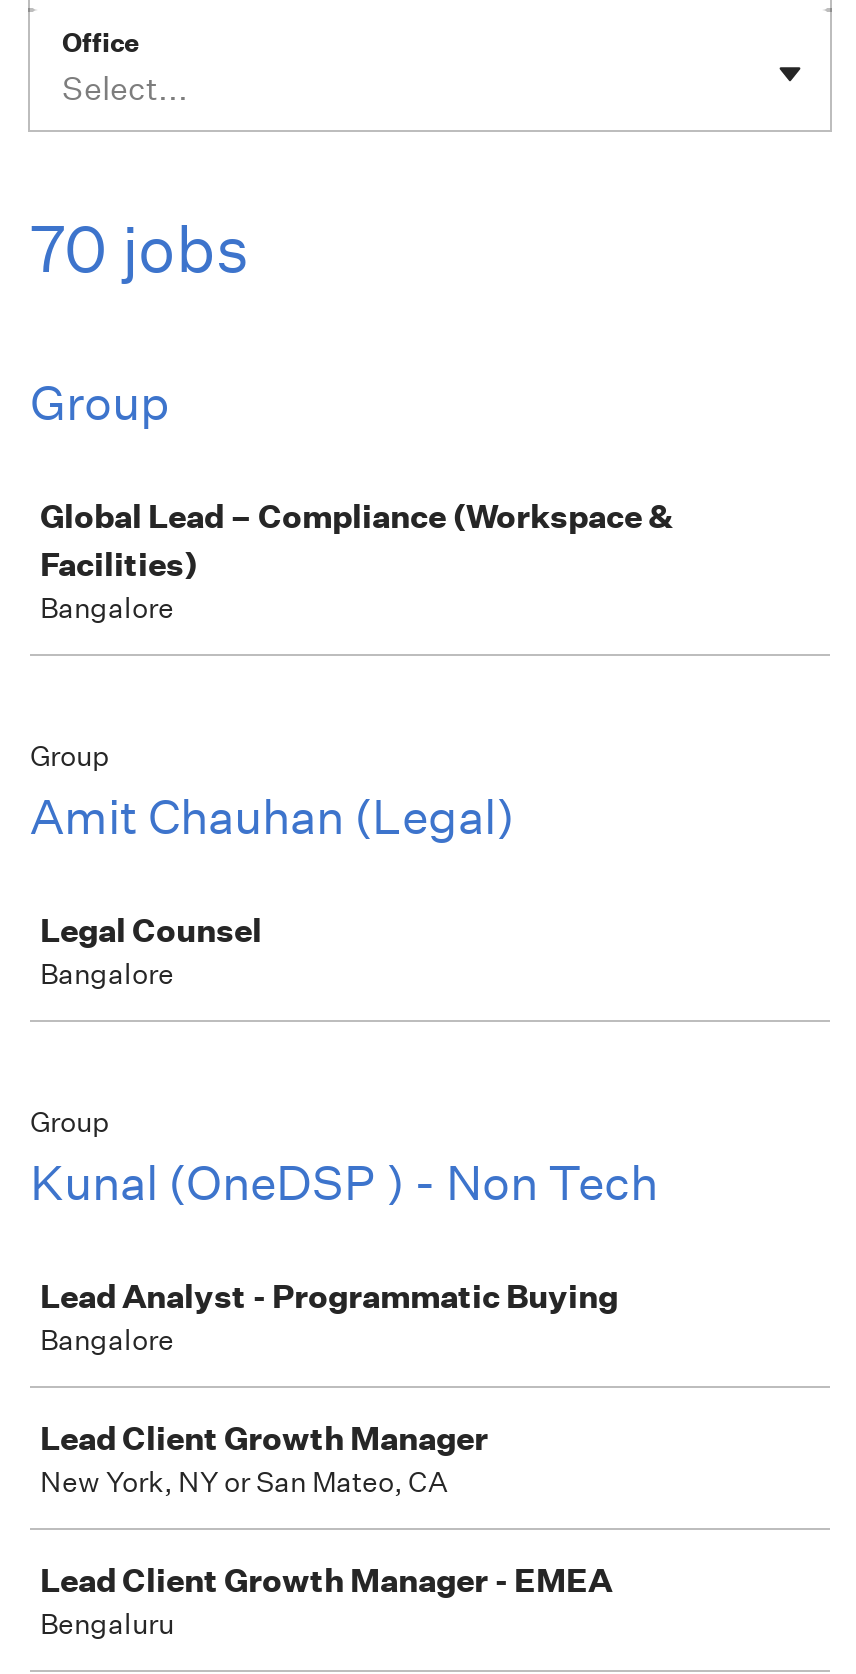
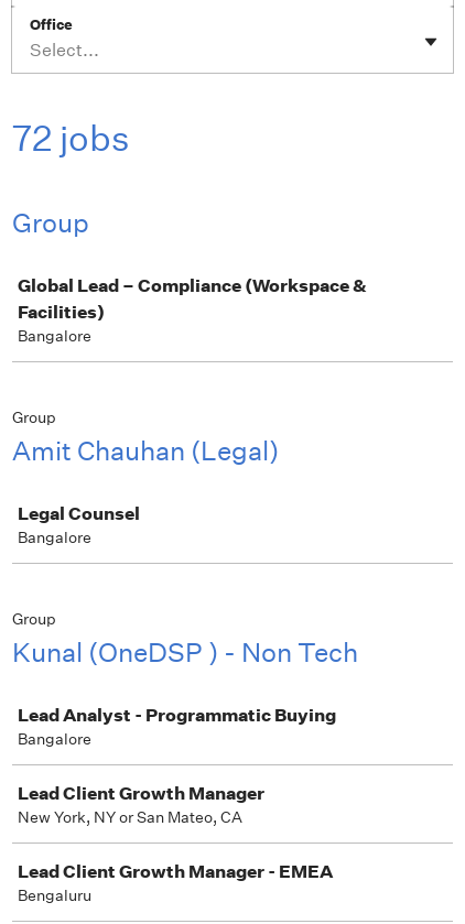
- 70 jobs
+ 72 jobs
